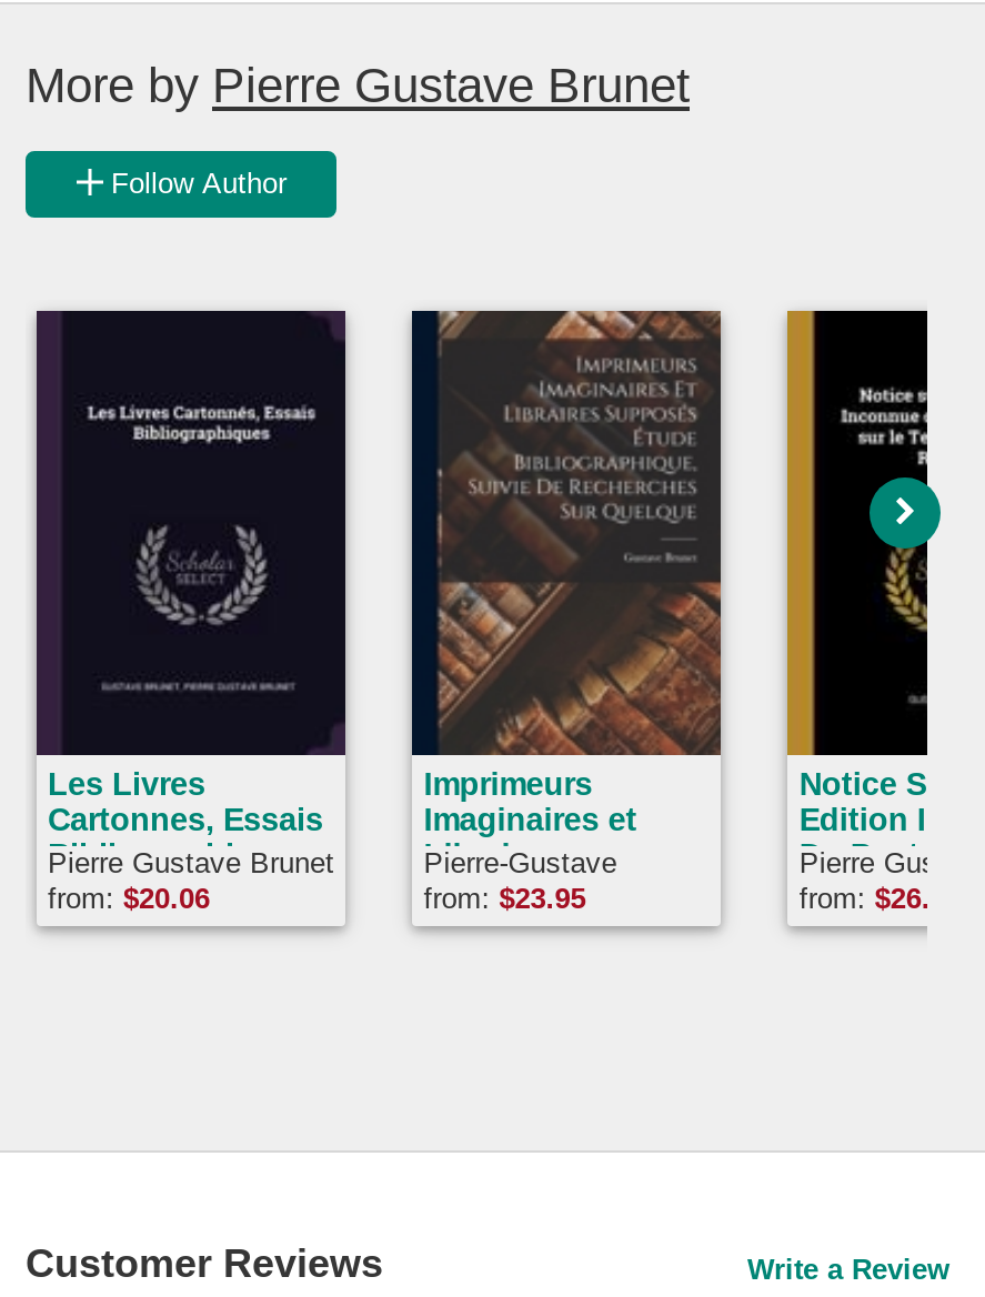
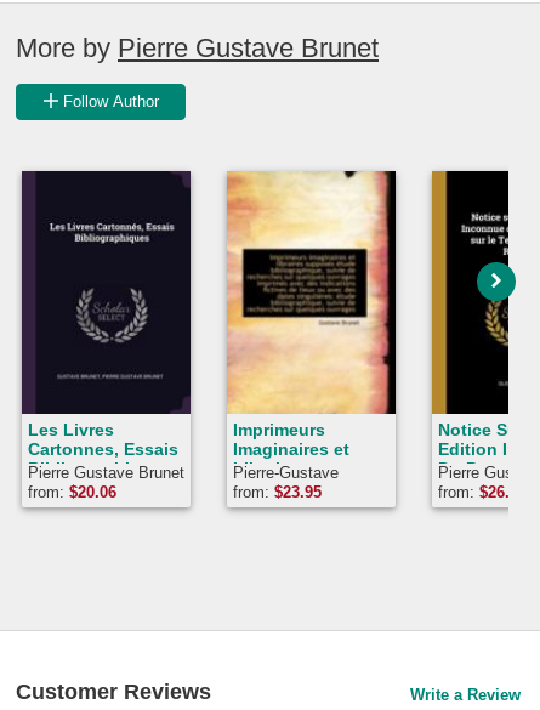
- [image]
+ [image]
